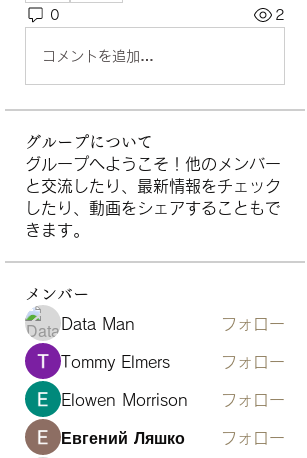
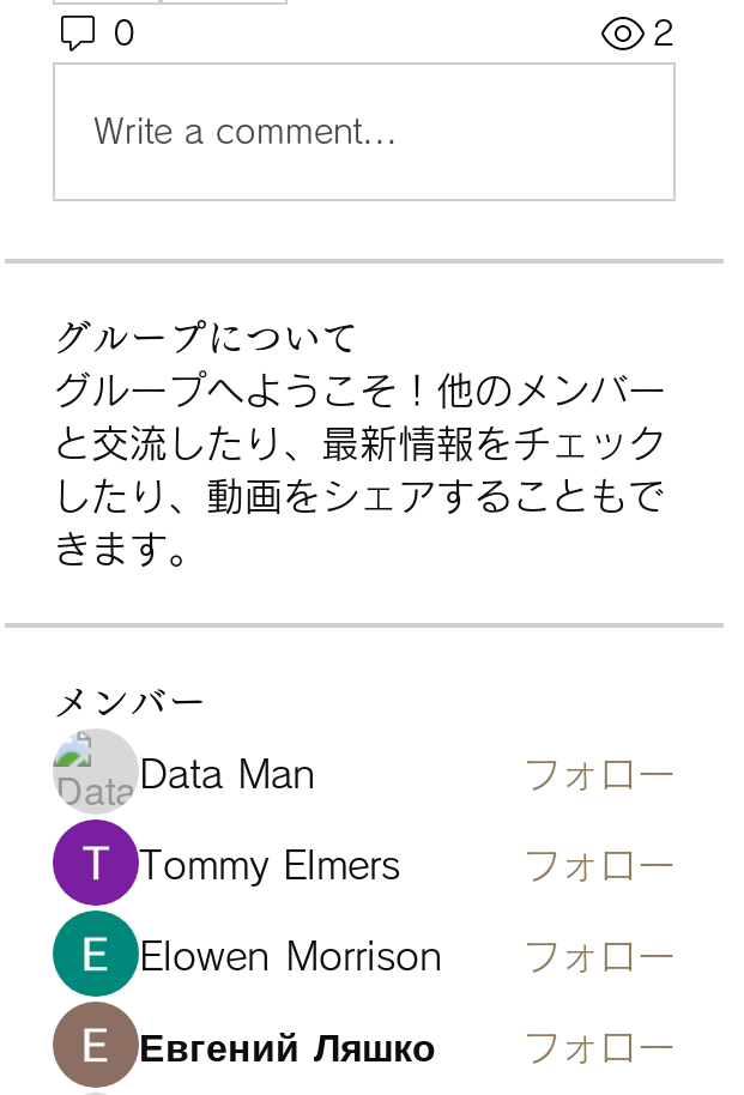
- コメントを追加…
+ Write a comment...
